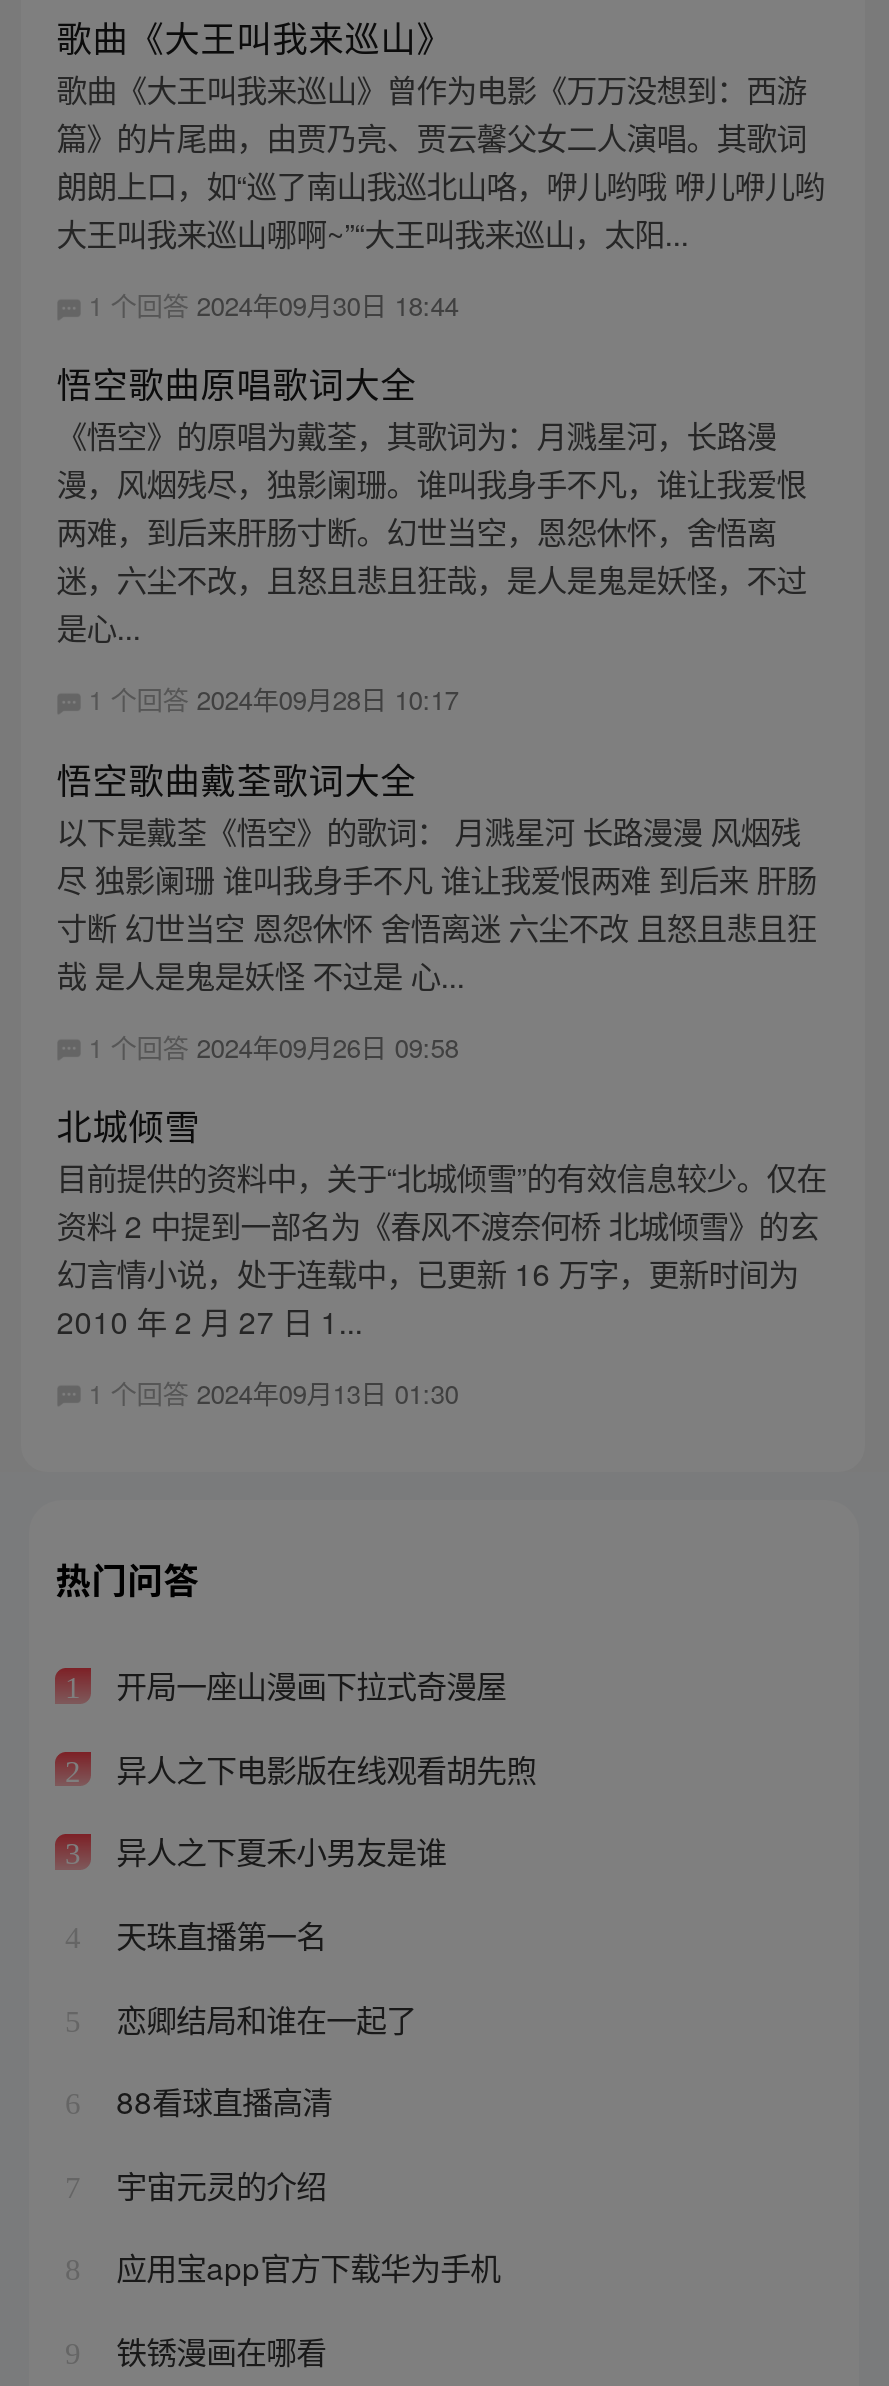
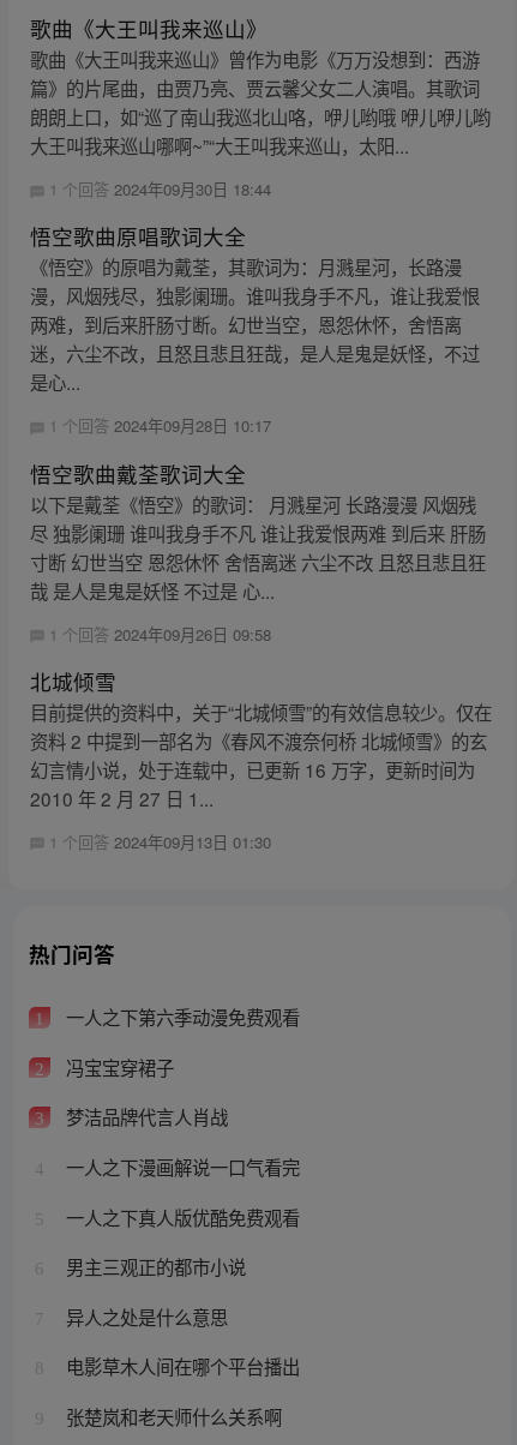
- 开局一座山漫画下拉式奇漫屋
+ 一人之下第六季动漫免费观看

- 异人之下电影版在线观看胡先煦
+ 冯宝宝穿裙子

- 异人之下夏禾小男友是谁
+ 梦洁品牌代言人肖战

- 天珠直播第一名
+ 一人之下漫画解说一口气看完

- 恋卿结局和谁在一起了
+ 一人之下真人版优酷免费观看

- 88看球直播高清
+ 男主三观正的都市小说

- 宇宙元灵的介绍
+ 异人之处是什么意思

- 应用宝app官方下载华为手机
+ 电影草木人间在哪个平台播出

- 铁锈漫画在哪看
+ 张楚岚和老天师什么关系啊
